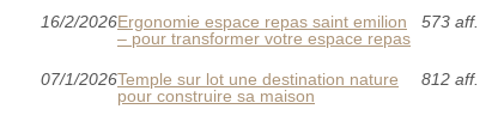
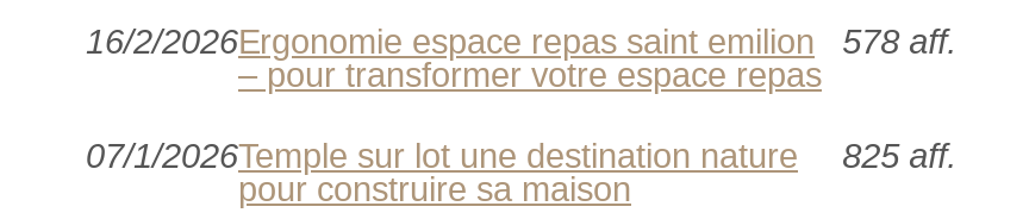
- 16/2/2026Ergonomie espace repas saint emilion 573 aff.
+ 16/2/2026Ergonomie espace repas saint emilion 578 aff.

- 07/1/2026Temple sur lot une destination nature 812 aff.
+ 07/1/2026Temple sur lot une destination nature 825 aff.
